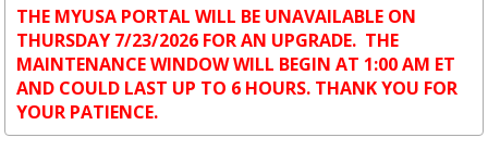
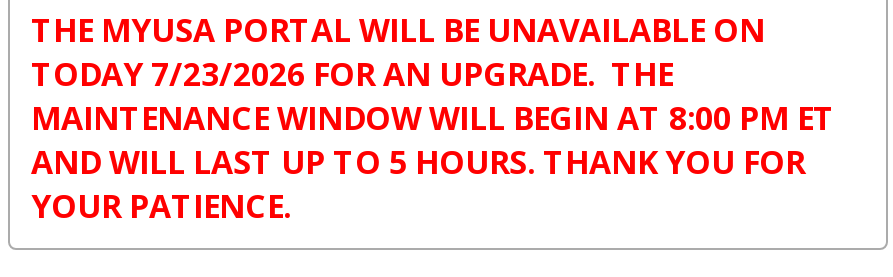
- THURSDAY 7/23/2026 FOR AN UPGRADE. THE
+ TODAY 7/23/2026 FOR AN UPGRADE. THE

- MAINTENANCE WINDOW WILL BEGIN AT 1:00 AM ET
+ MAINTENANCE WINDOW WILL BEGIN AT 8:00 PM ET

- AND COULD LAST UP TO 6 HOURS. THANK YOU FOR
+ AND WILL LAST UP TO 5 HOURS. THANK YOU FOR
